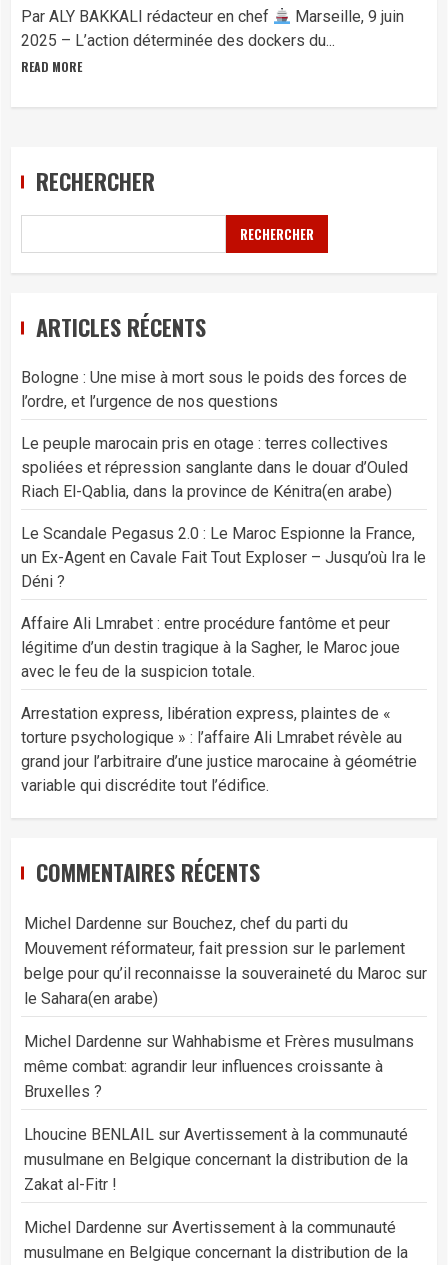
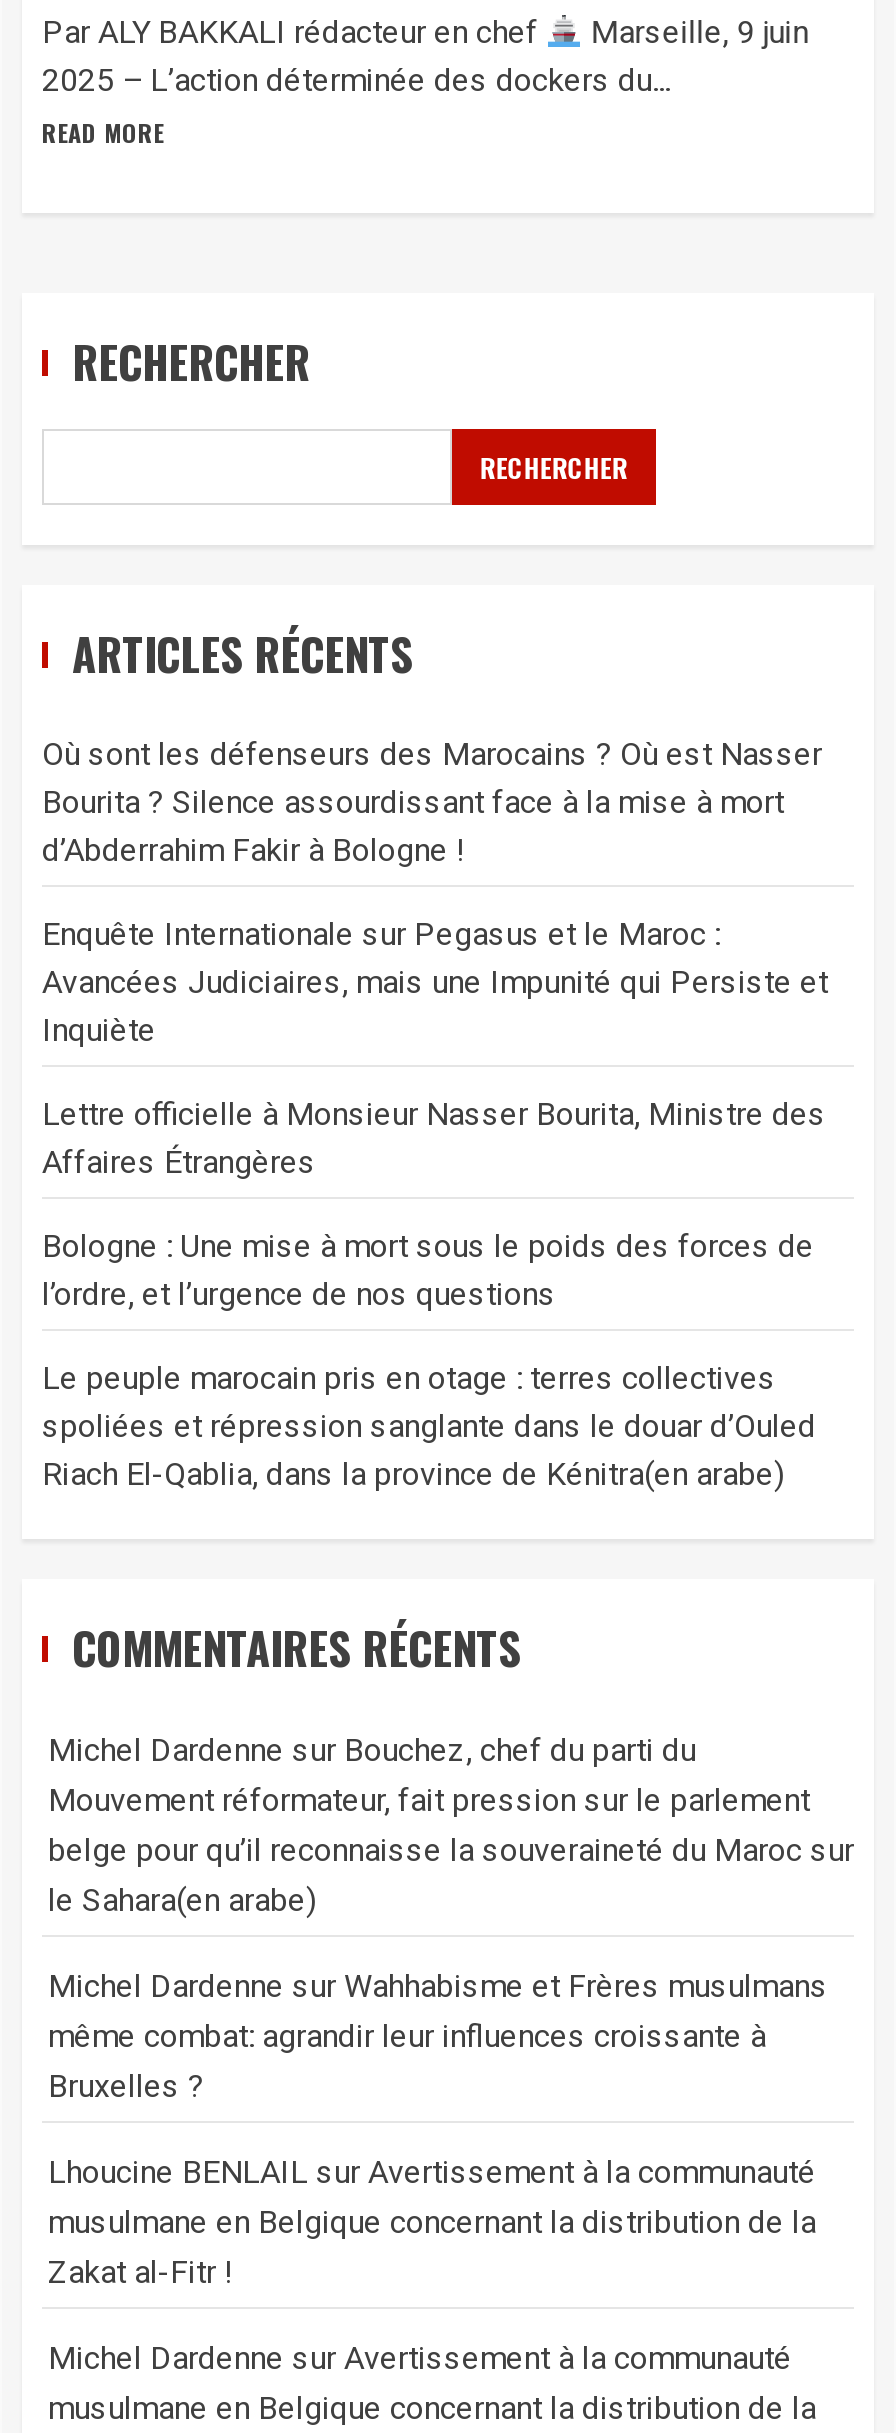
+ Où sont les défenseurs des Marocains ? Où est Nasser
+ Bourita ? Silence assourdissant face à la mise à mort
+ d’Abderrahim Fakir à Bologne !
+ Enquête Internationale sur Pegasus et le Maroc :
+ Avancées Judiciaires, mais une Impunité qui Persiste et
+ Inquiète
+ Lettre officielle à Monsieur Nasser Bourita, Ministre des
+ Affaires Étrangères

moved down: Bologne : Une mise à mort sous le poids des forces de | l’ordre, et l’urgence de nos questions | Le peuple marocain pris en otage : terres collectives | spoliées et répression sanglante dans le douar d’Ouled | Riach El-Qablia, dans la province de Kénitra(en arabe)

- Le Scandale Pegasus 2.0 : Le Maroc Espionne la France,
- un Ex-Agent en Cavale Fait Tout Exploser – Jusqu’où Ira le
- Déni ?
- Affaire Ali Lmrabet : entre procédure fantôme et peur
- légitime d’un destin tragique à la Sagher, le Maroc joue
- avec le feu de la suspicion totale.
- Arrestation express, libération express, plaintes de «
- torture psychologique » : l’affaire Ali Lmrabet révèle au
- grand jour l’arbitraire d’une justice marocaine à géométrie
- variable qui discrédite tout l’édifice.
